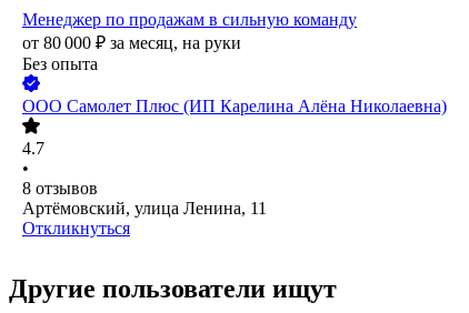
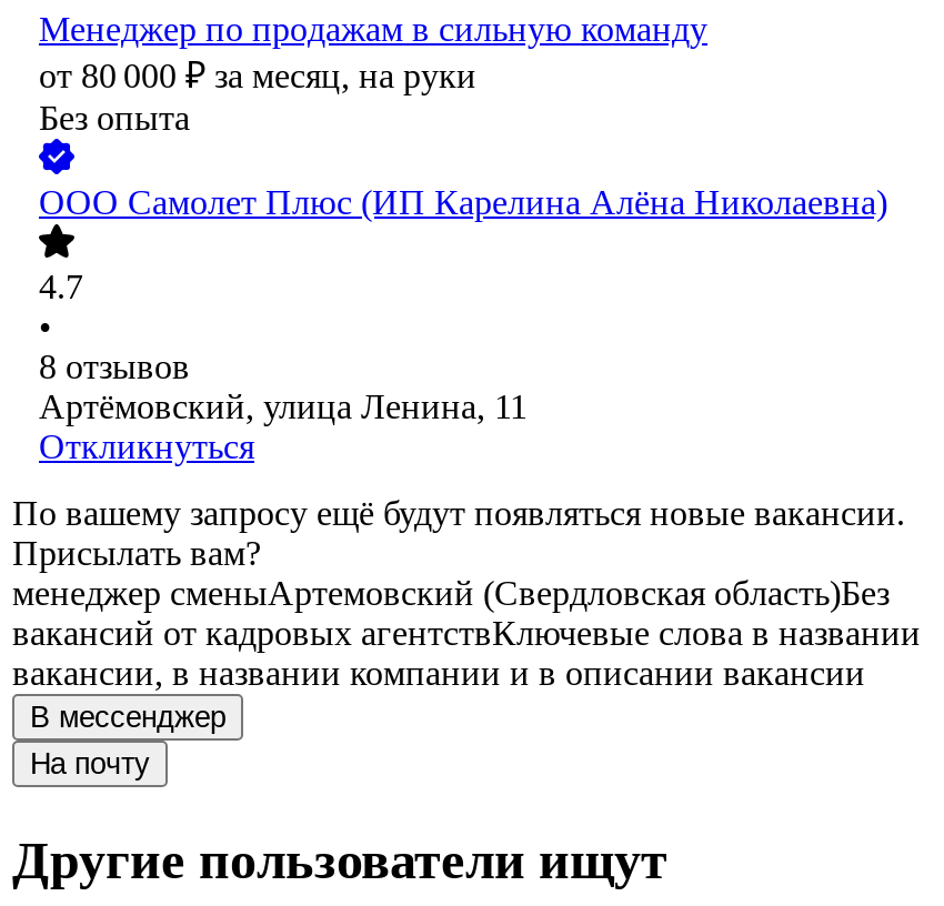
+ По вашему запросу ещё будут появляться новые вакансии.
+ Присылать вам?
+ менеджер сменыАртемовский (Свердловская область)Без
+ вакансий от кадровых агентствКлючевые слова в названии
+ вакансии, в названии компании и в описании вакансии
+ В мессенджер
+ На почту
